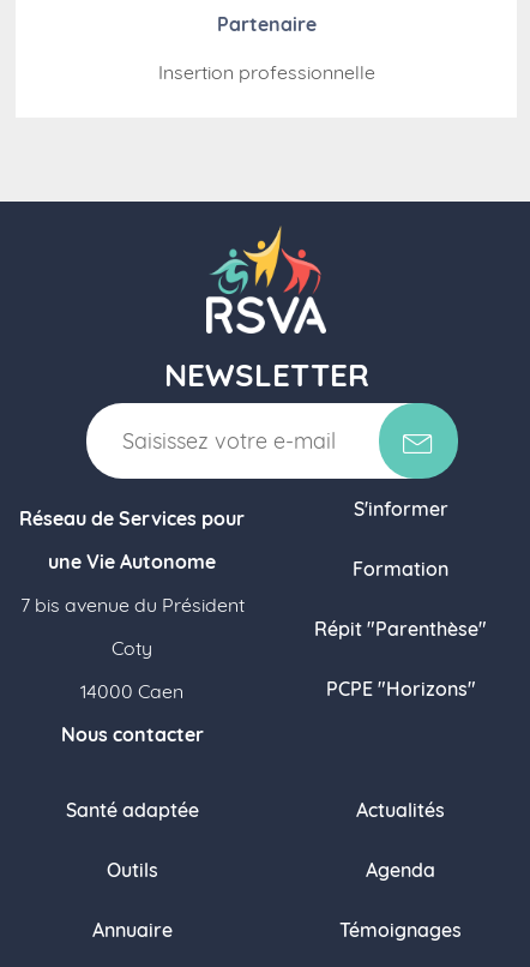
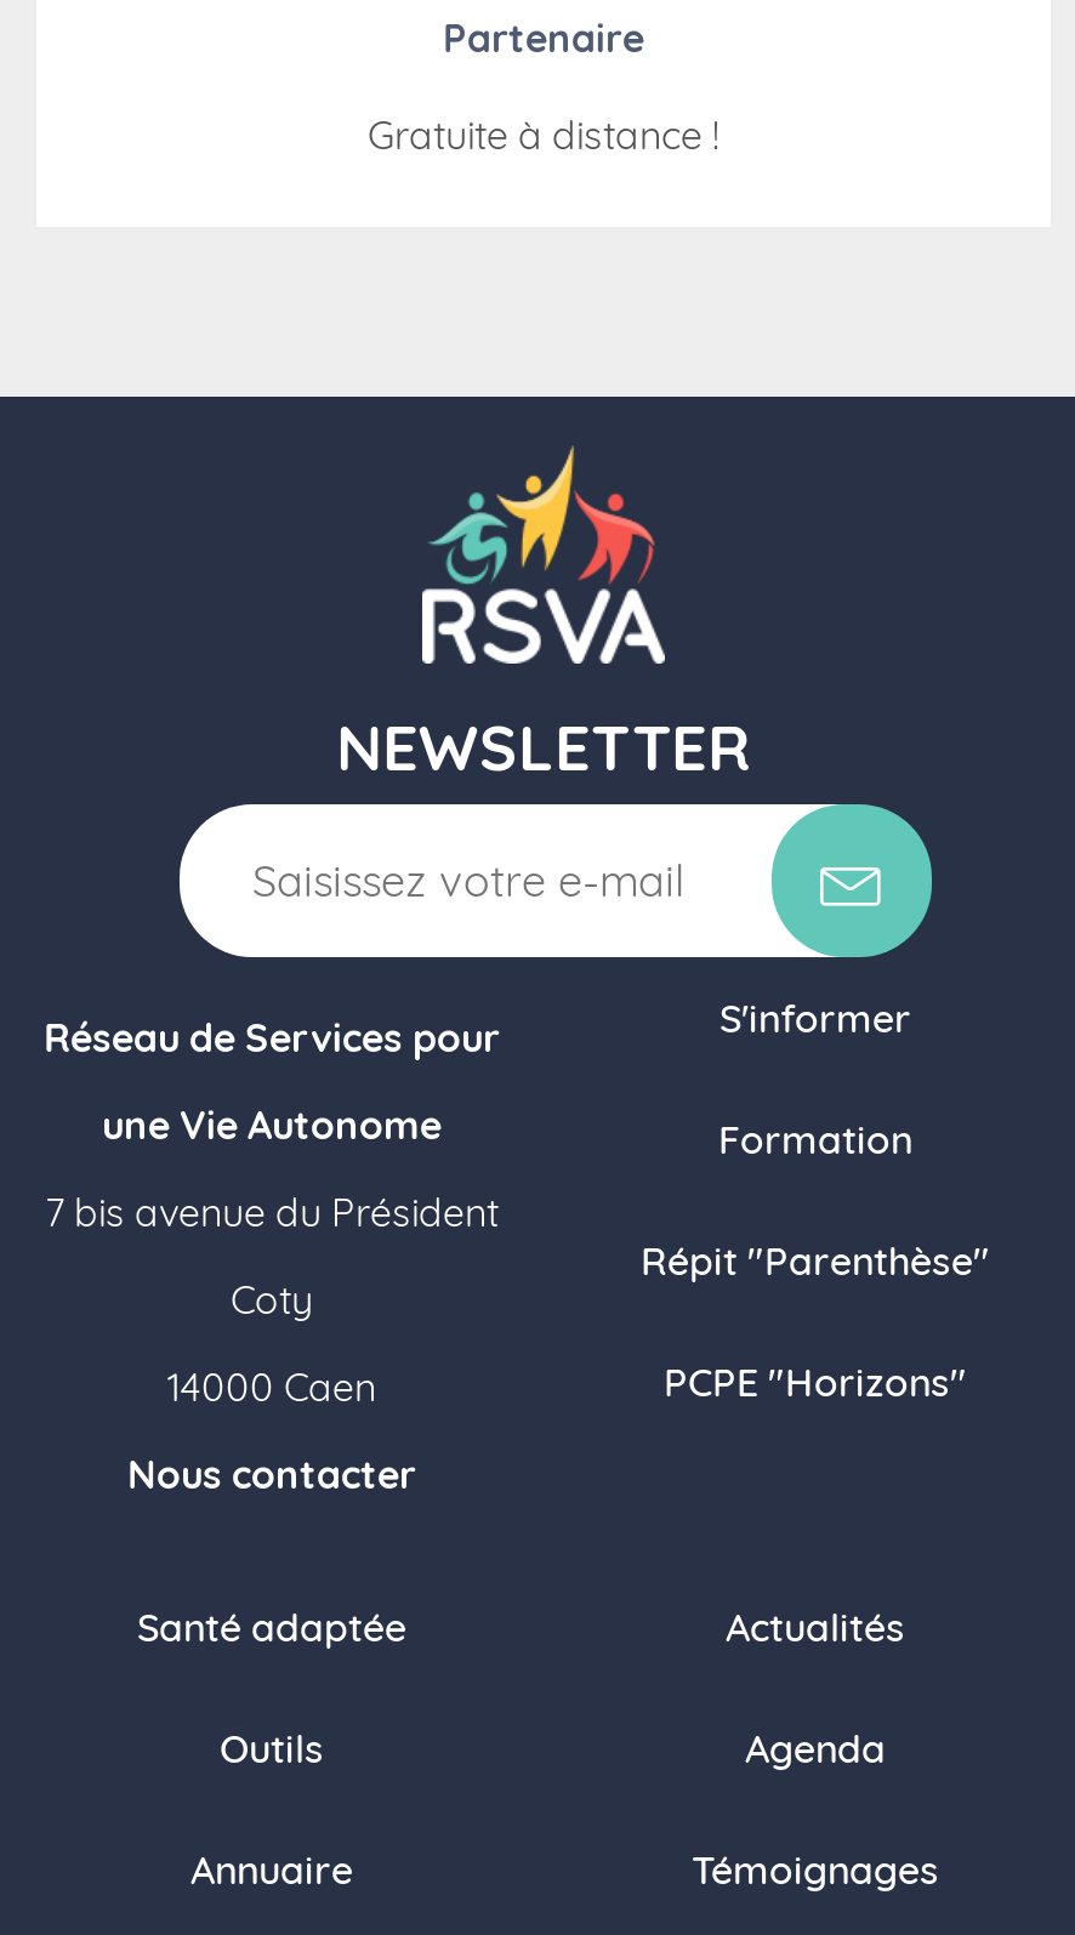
- Insertion professionnelle
+ Gratuite à distance !
